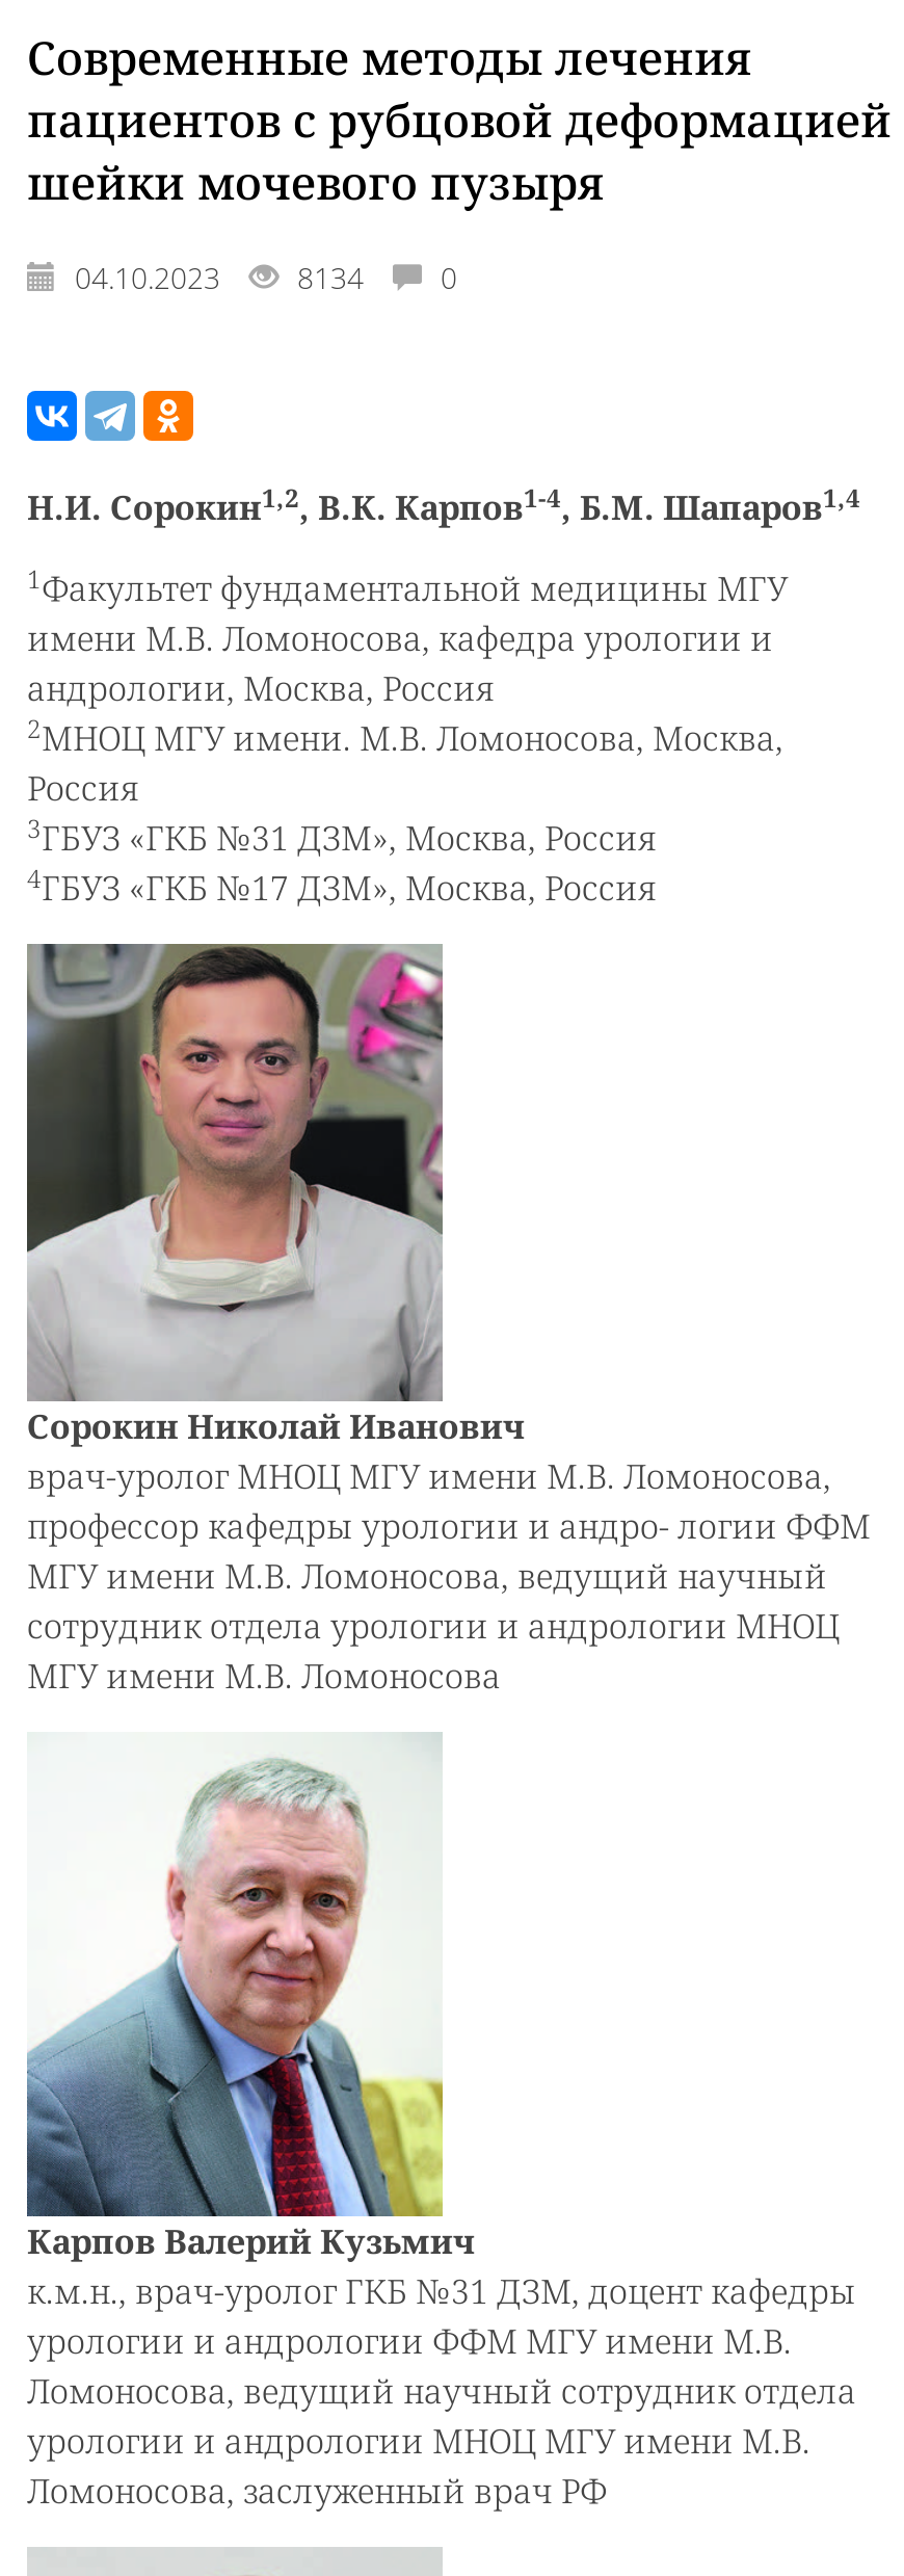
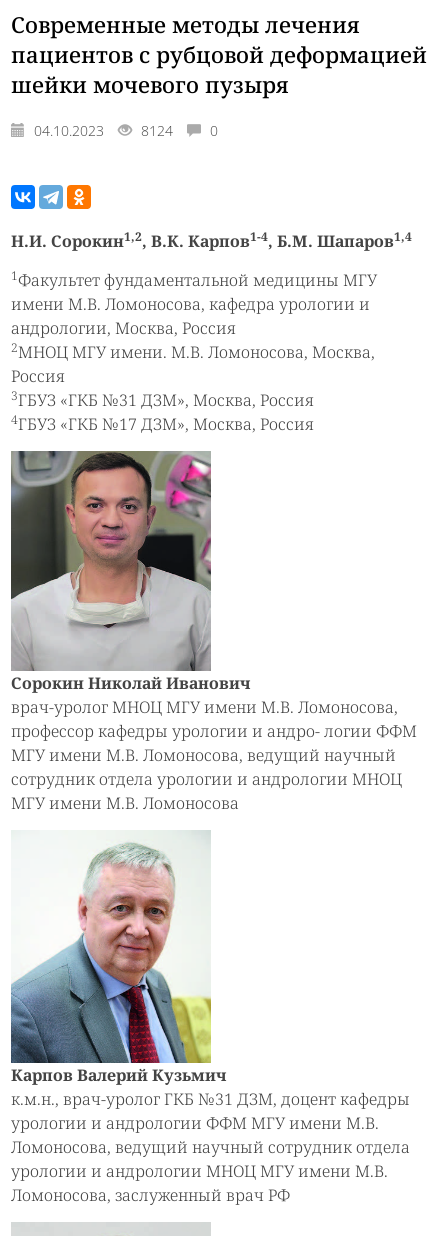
- 04.10.2023 8134 0
+ 04.10.2023 8124 0
